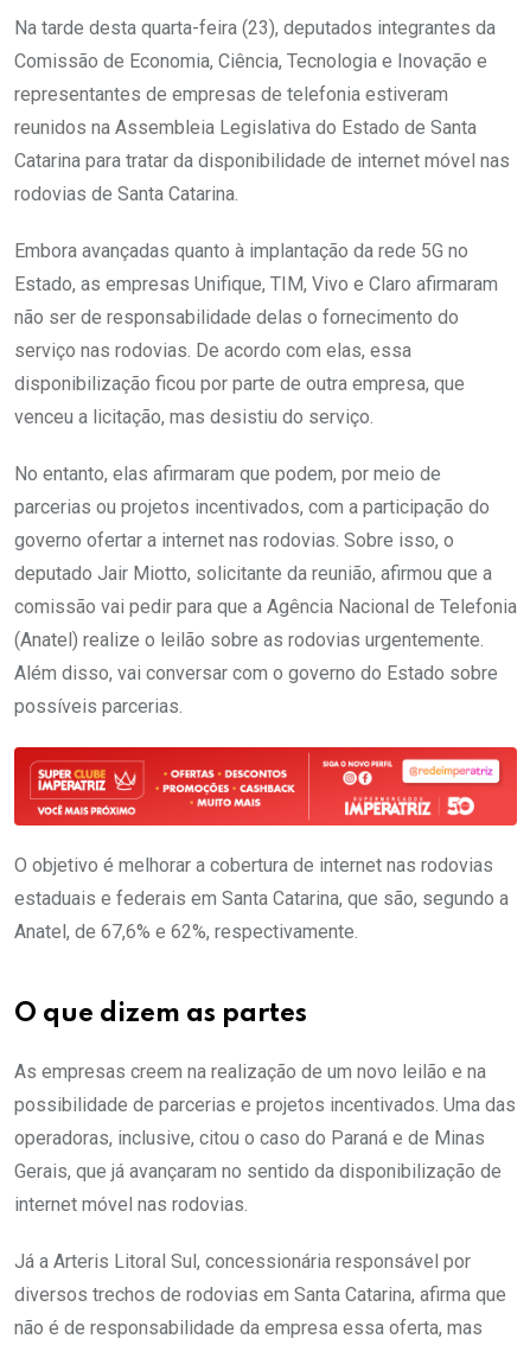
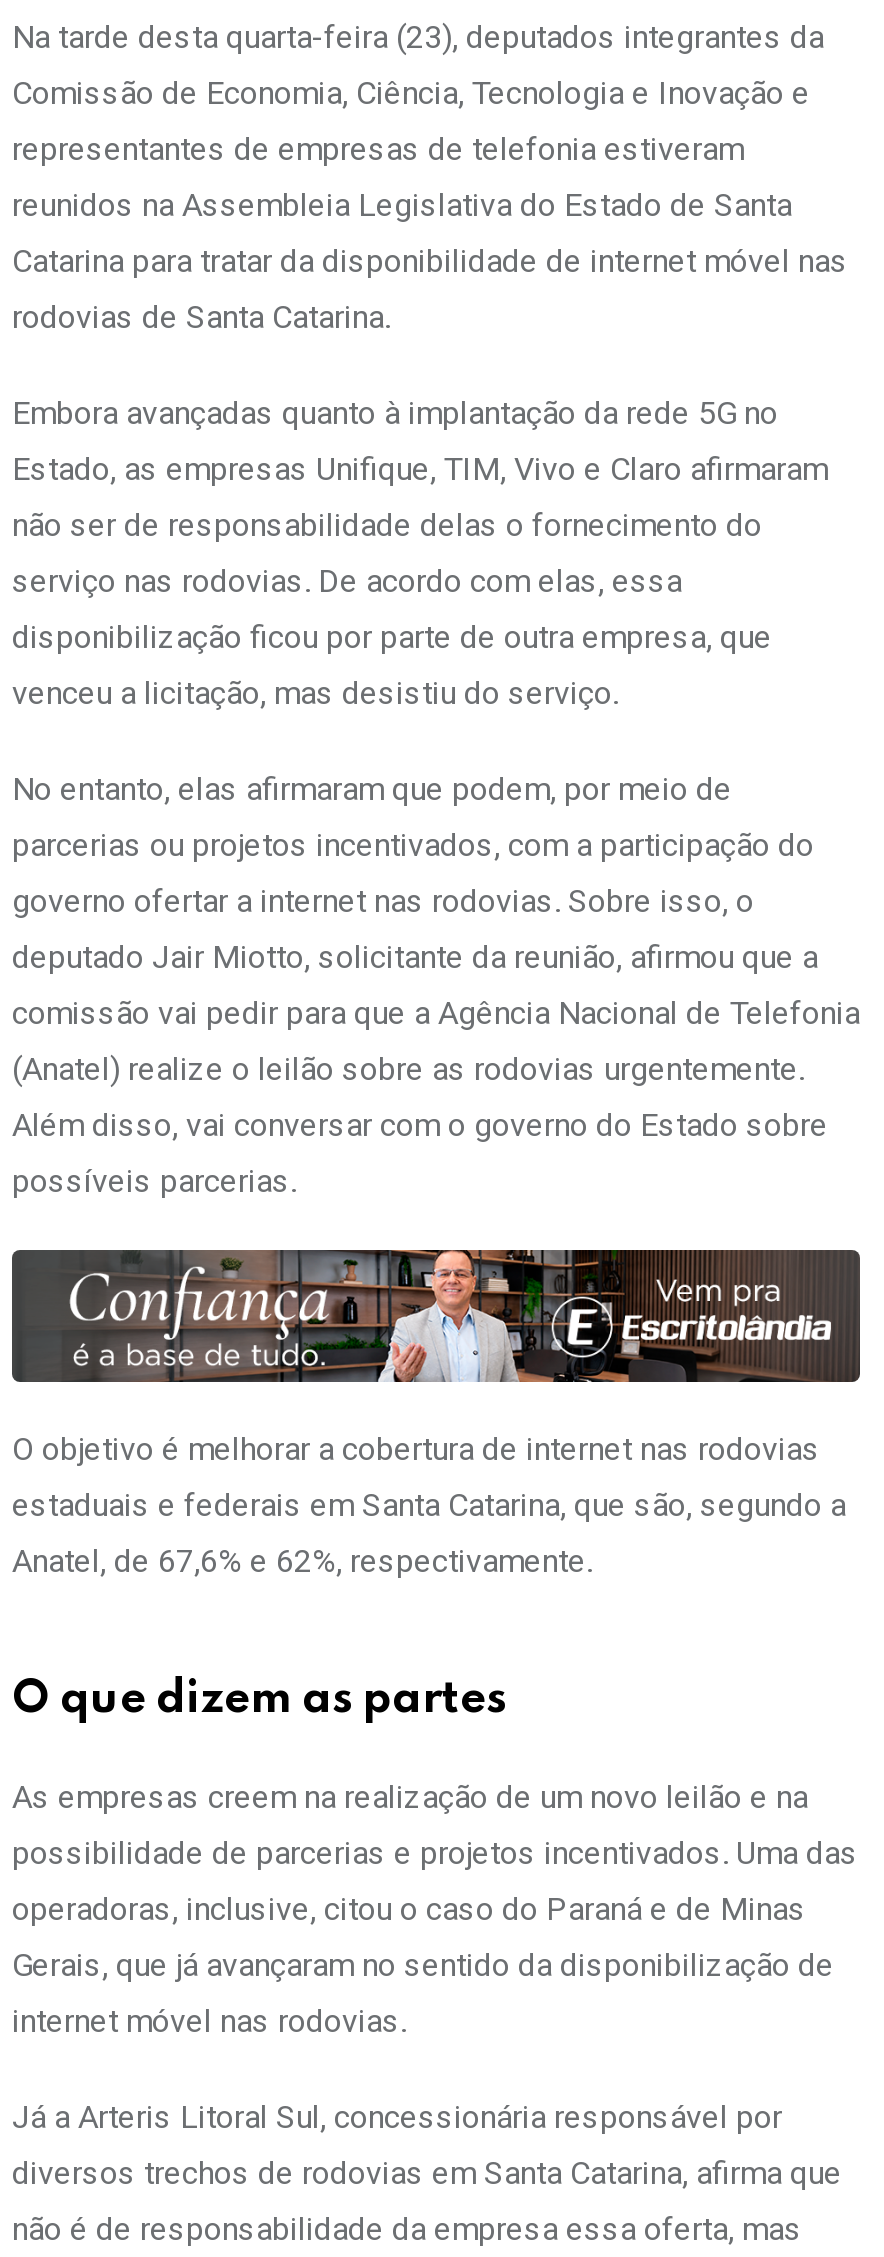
- [image]
+ [image]
